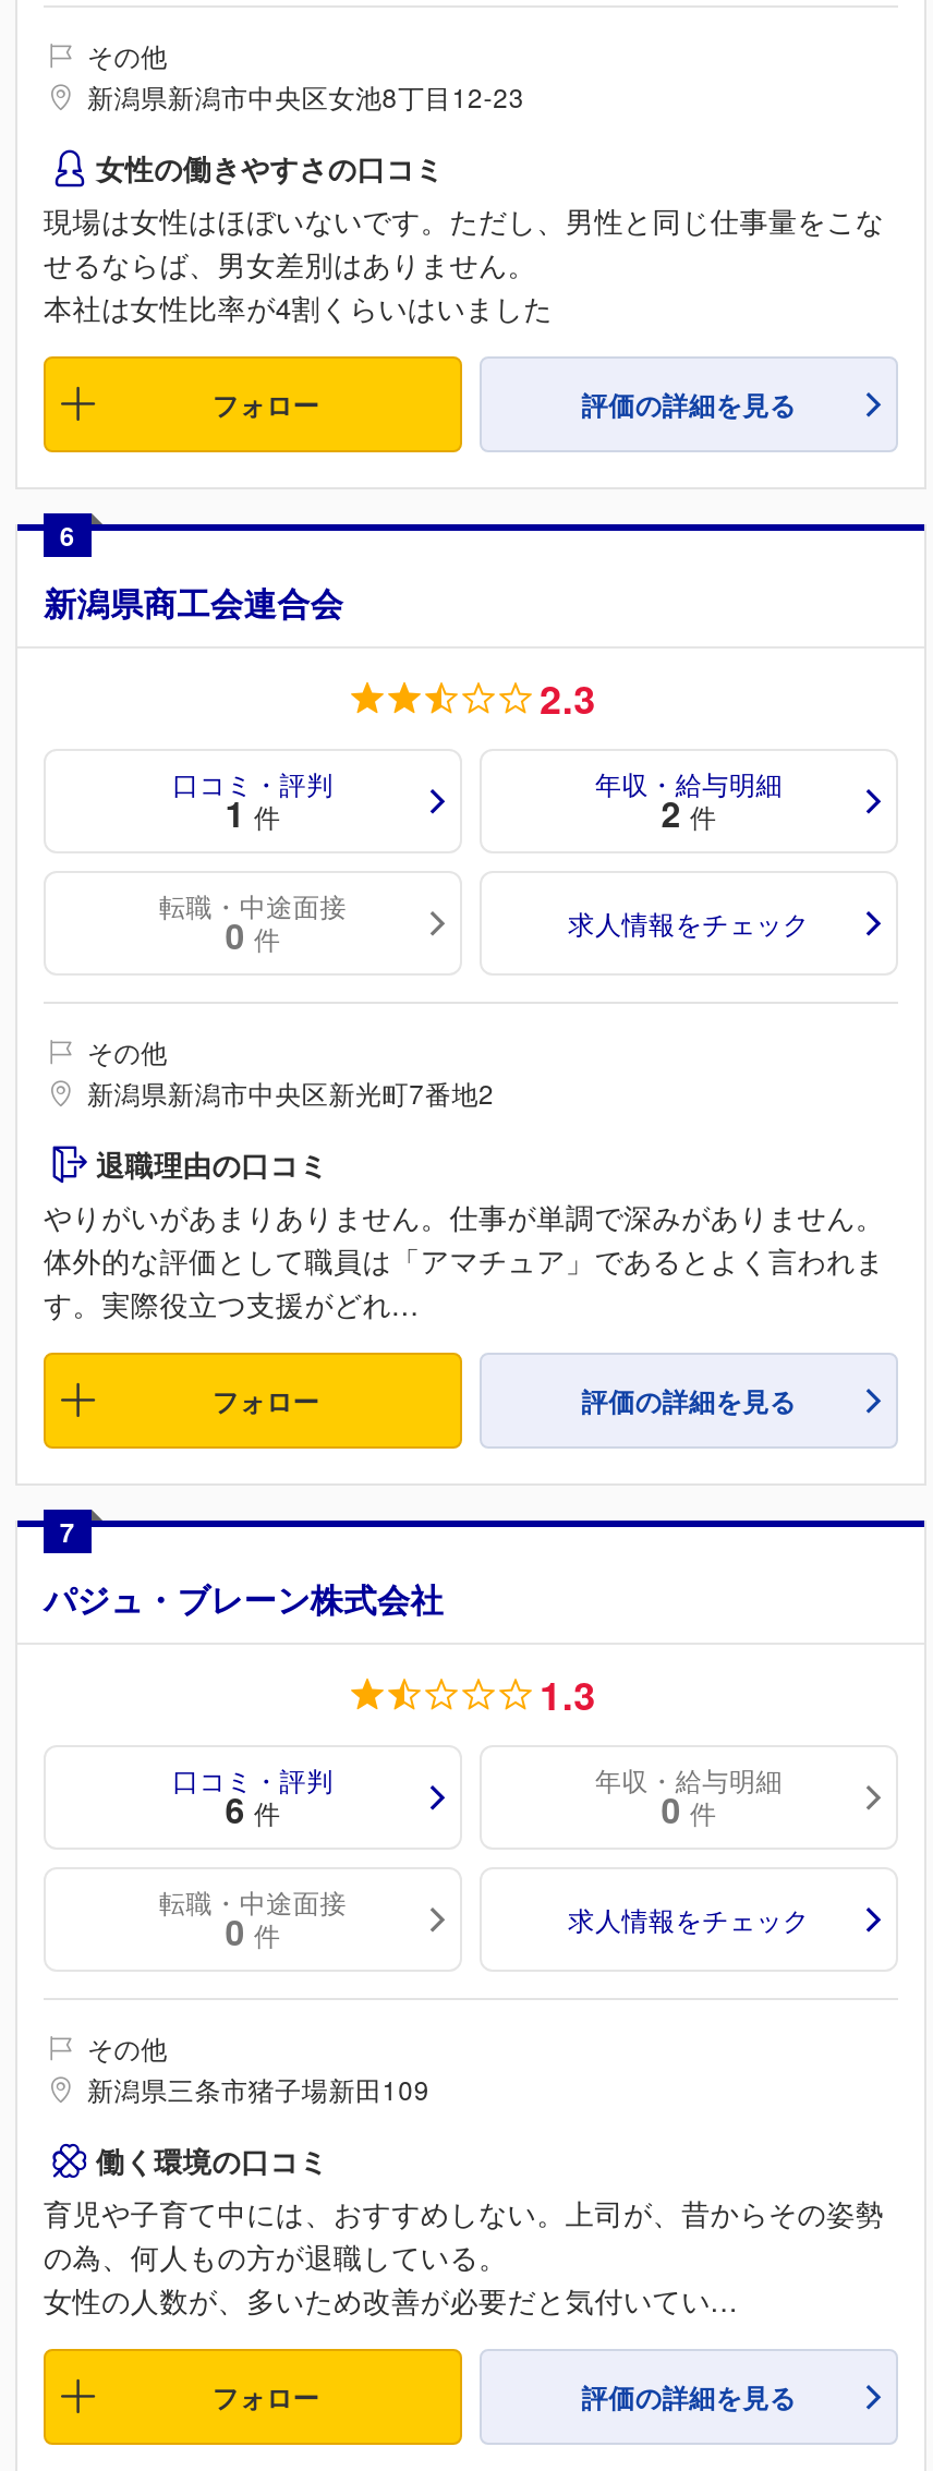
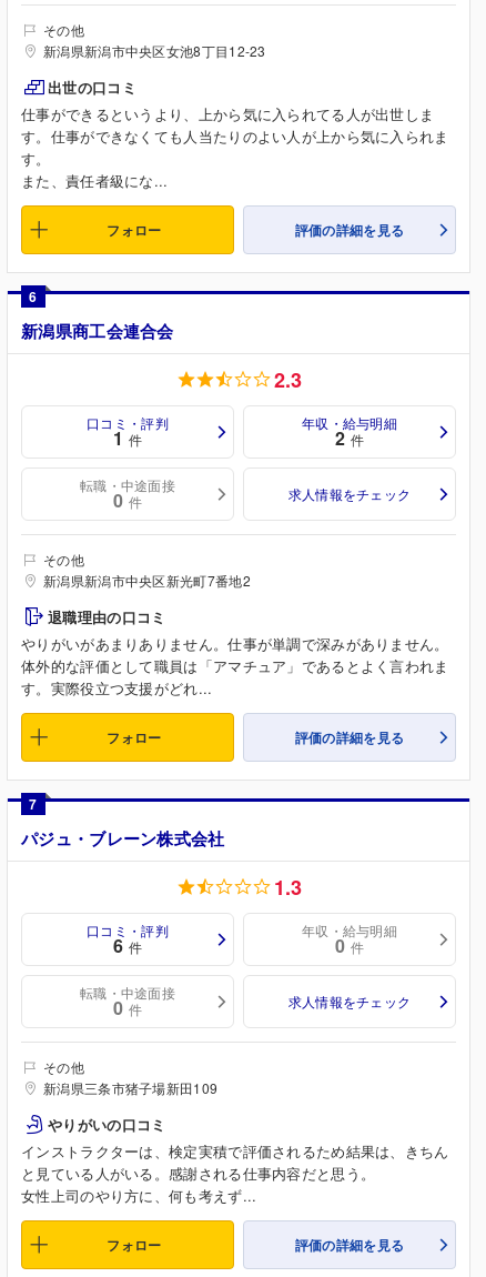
- 女性の働きやすさの口コミ
- 現場は女性はほぼいないです。ただし、男性と同じ仕事量をこな
- せるならば、男女差別はありません。
- 本社は女性比率が4割くらいはいました
+ 出世の口コミ
+ 仕事ができるというより、上から気に入られてる人が出世しま
+ す。仕事ができなくても人当たりのよい人が上から気に入られま
+ す。
+ また、責任者級にな...

- 働く環境の口コミ
- 育児や子育て中には、おすすめしない。上司が、昔からその姿勢
- の為、何人もの方が退職している。
- 女性の人数が、多いため改善が必要だと気付いてい...
+ やりがいの口コミ
+ インストラクターは、検定実積で評価されるため結果は、きちん
+ と見ている人がいる。感謝される仕事内容だと思う。
+ 女性上司のやり方に、何も考えず...
